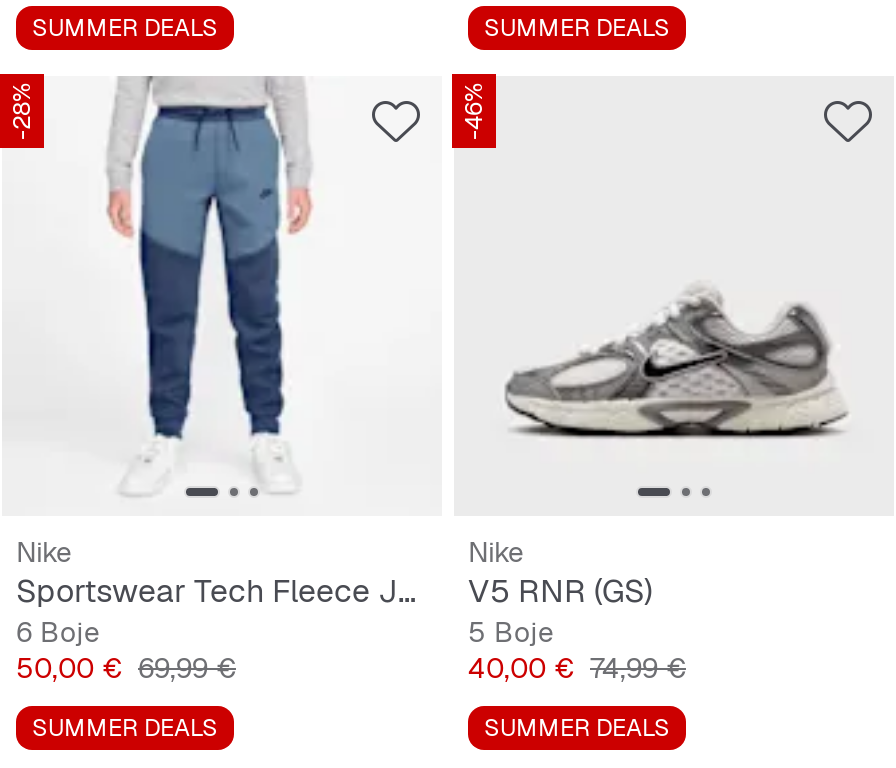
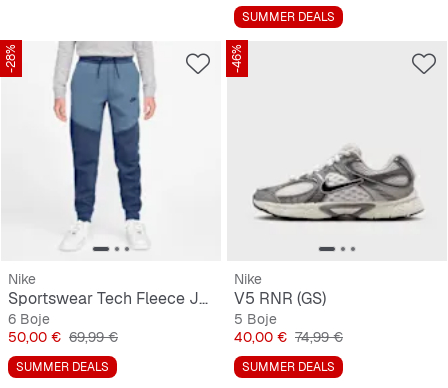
- SUMMER DEALS
